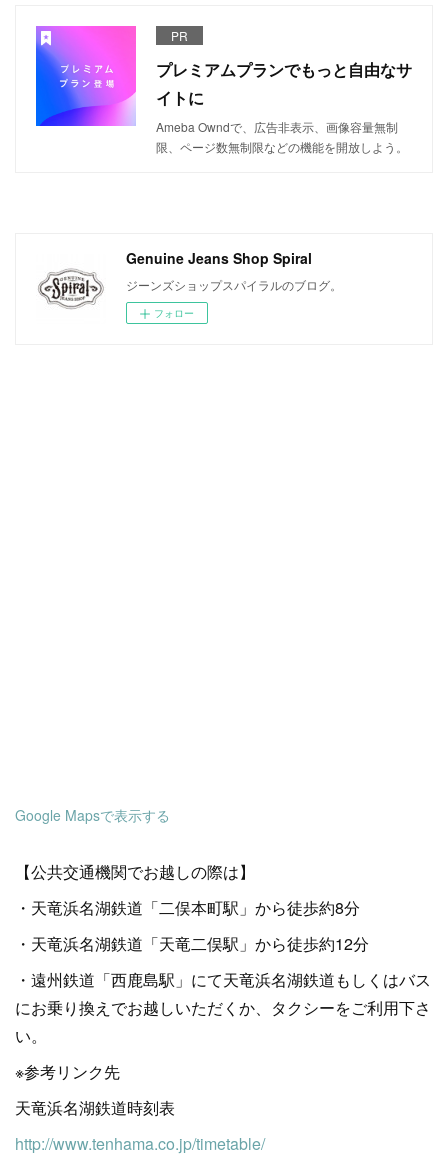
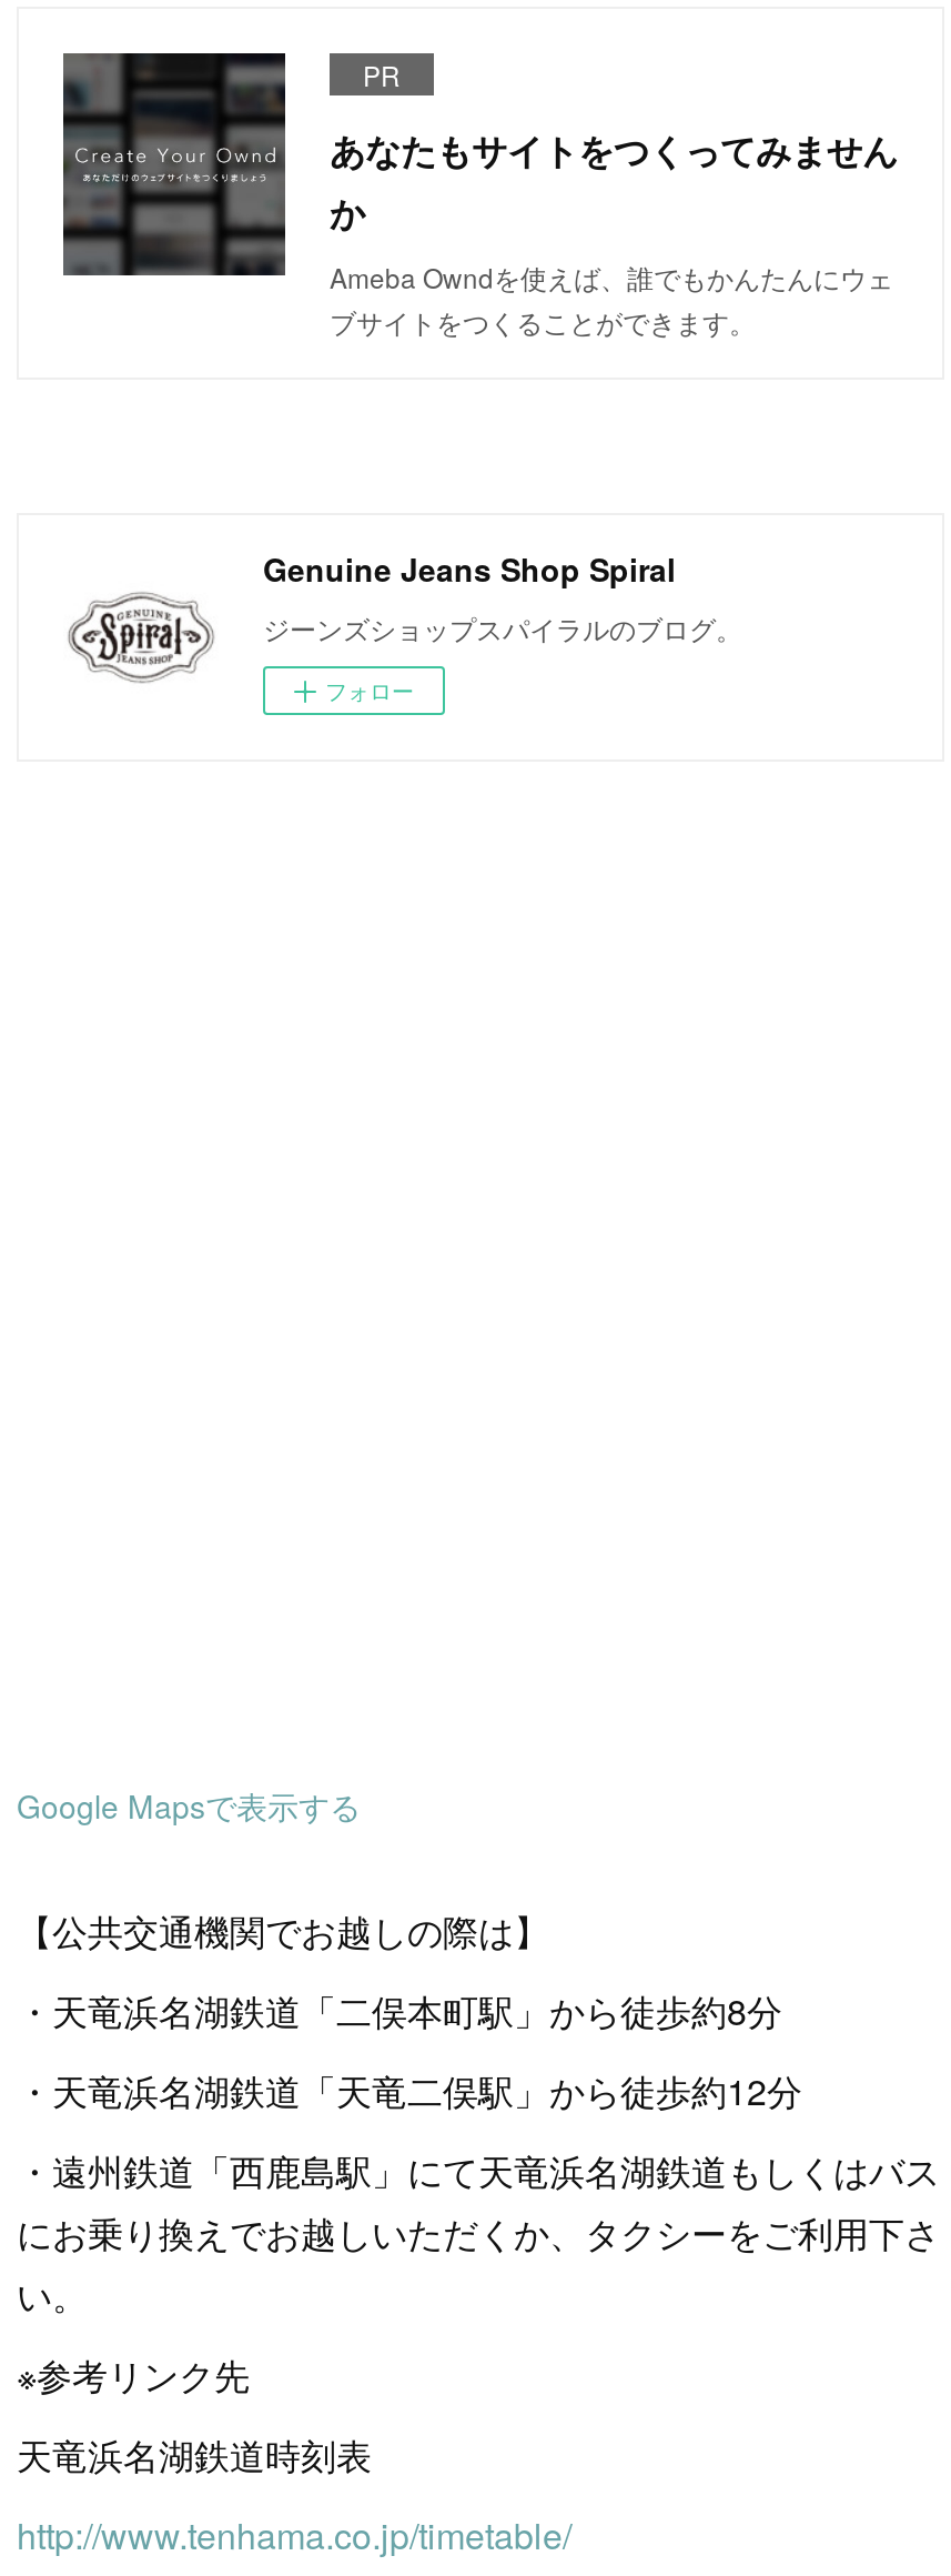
- [image]
- プレミアムプランでもっと自由なサ
- イトに
- Ameba Owndで、広告非表示、画像容量無制
- 限、ページ数無制限などの機能を開放しよう。
+ [image]
+ あなたもサイトをつくってみません
+ か
+ Ameba Owndを使えば、誰でもかんたんにウェ
+ ブサイトをつくることができます。
